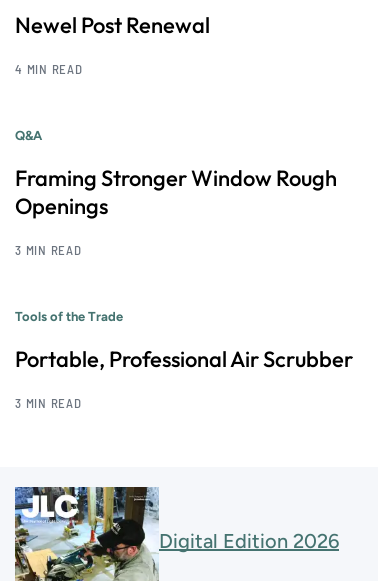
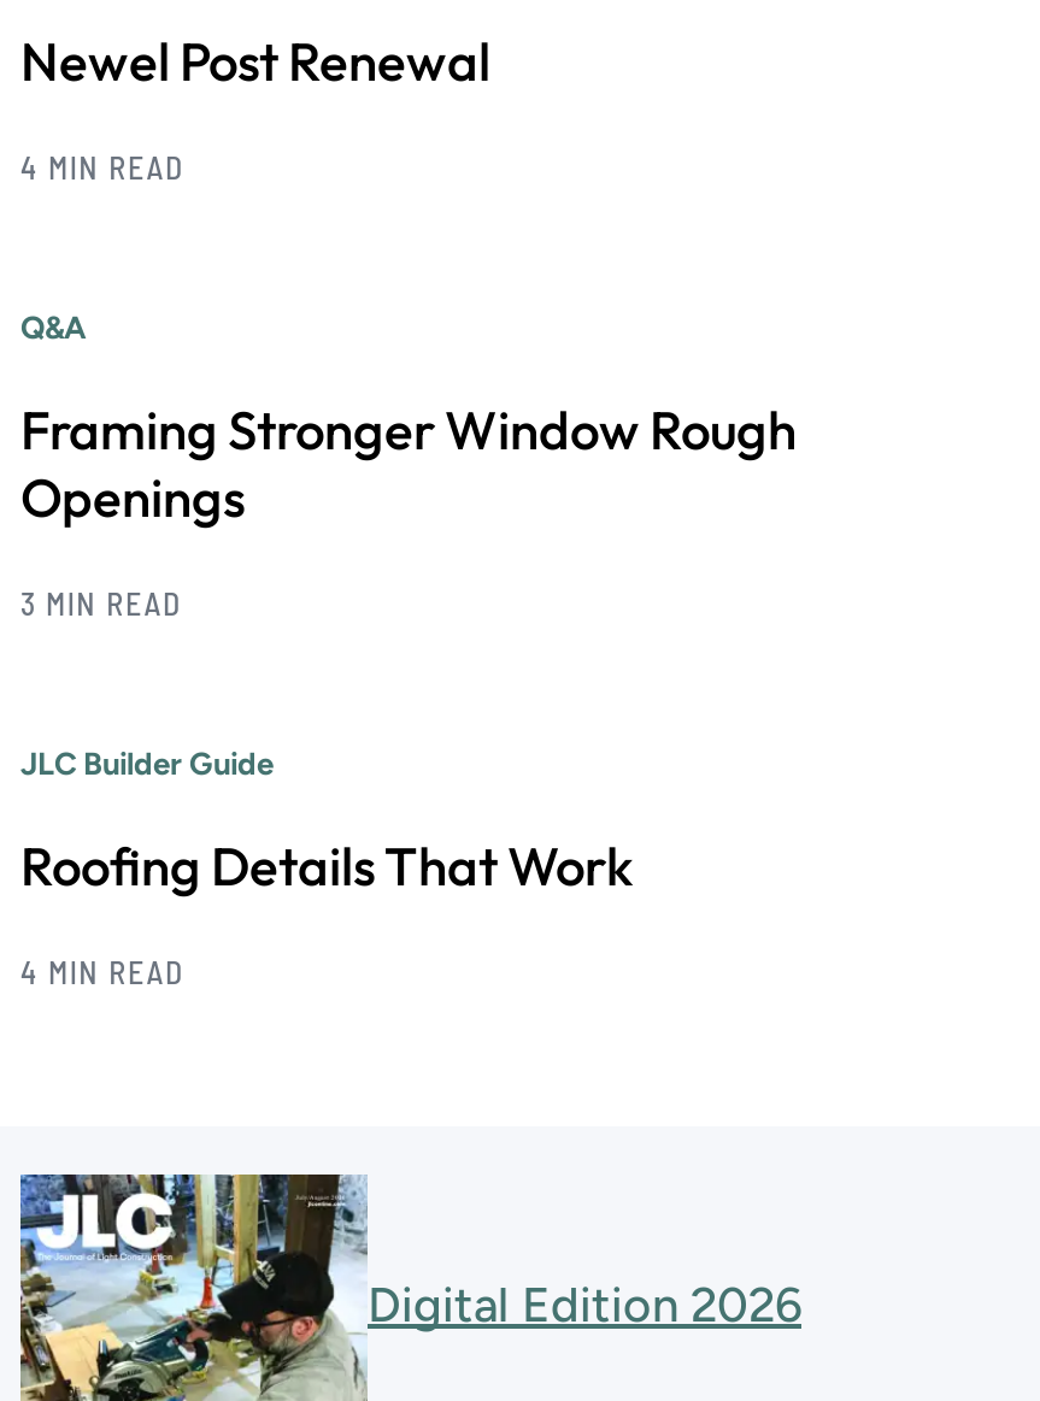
- Tools of the Trade
+ JLC Builder Guide

- Portable, Professional Air Scrubber
+ Roofing Details That Work

- 3 MIN READ
+ 4 MIN READ
